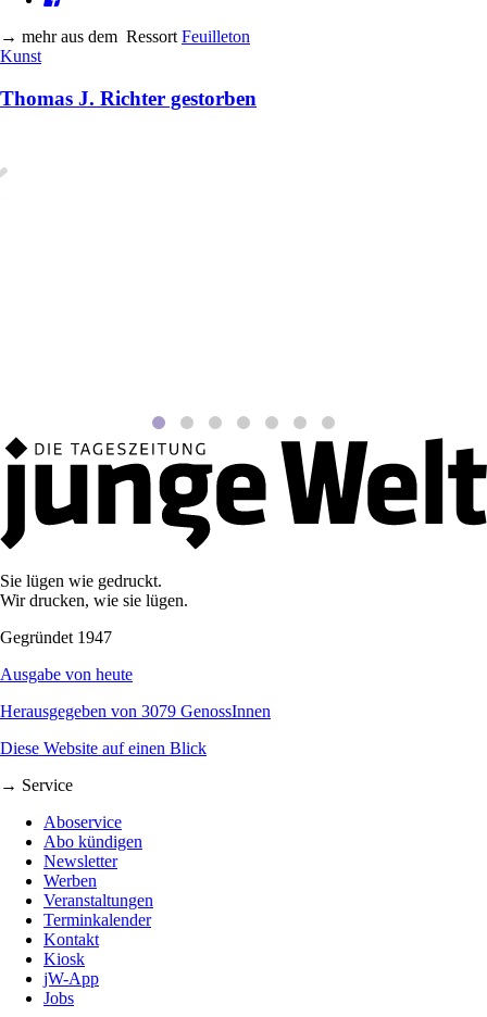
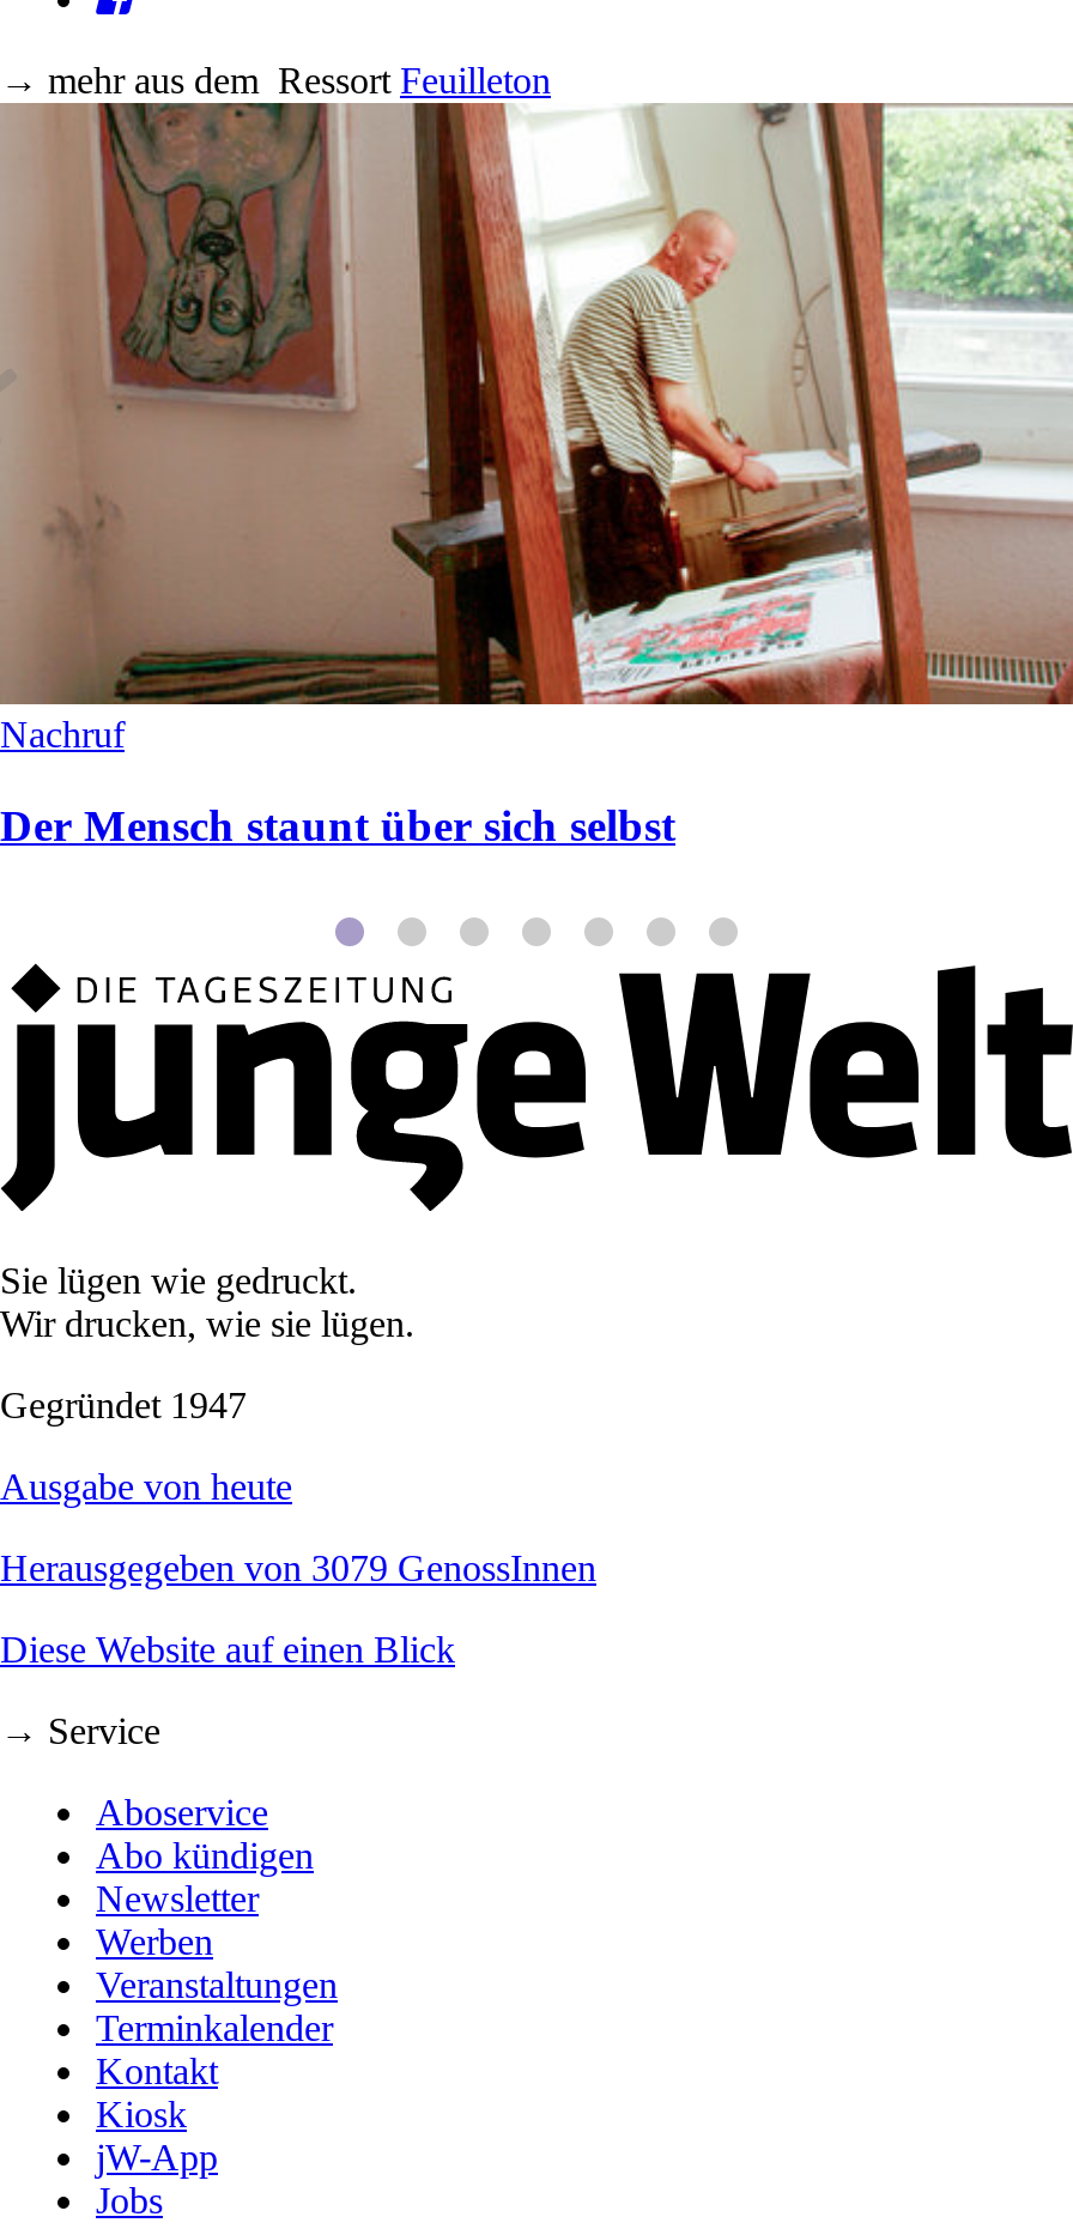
- Kunst
+ Nachruf

+ [image]

- Thomas J. Richter gestorben
+ Der Mensch staunt über sich selbst
